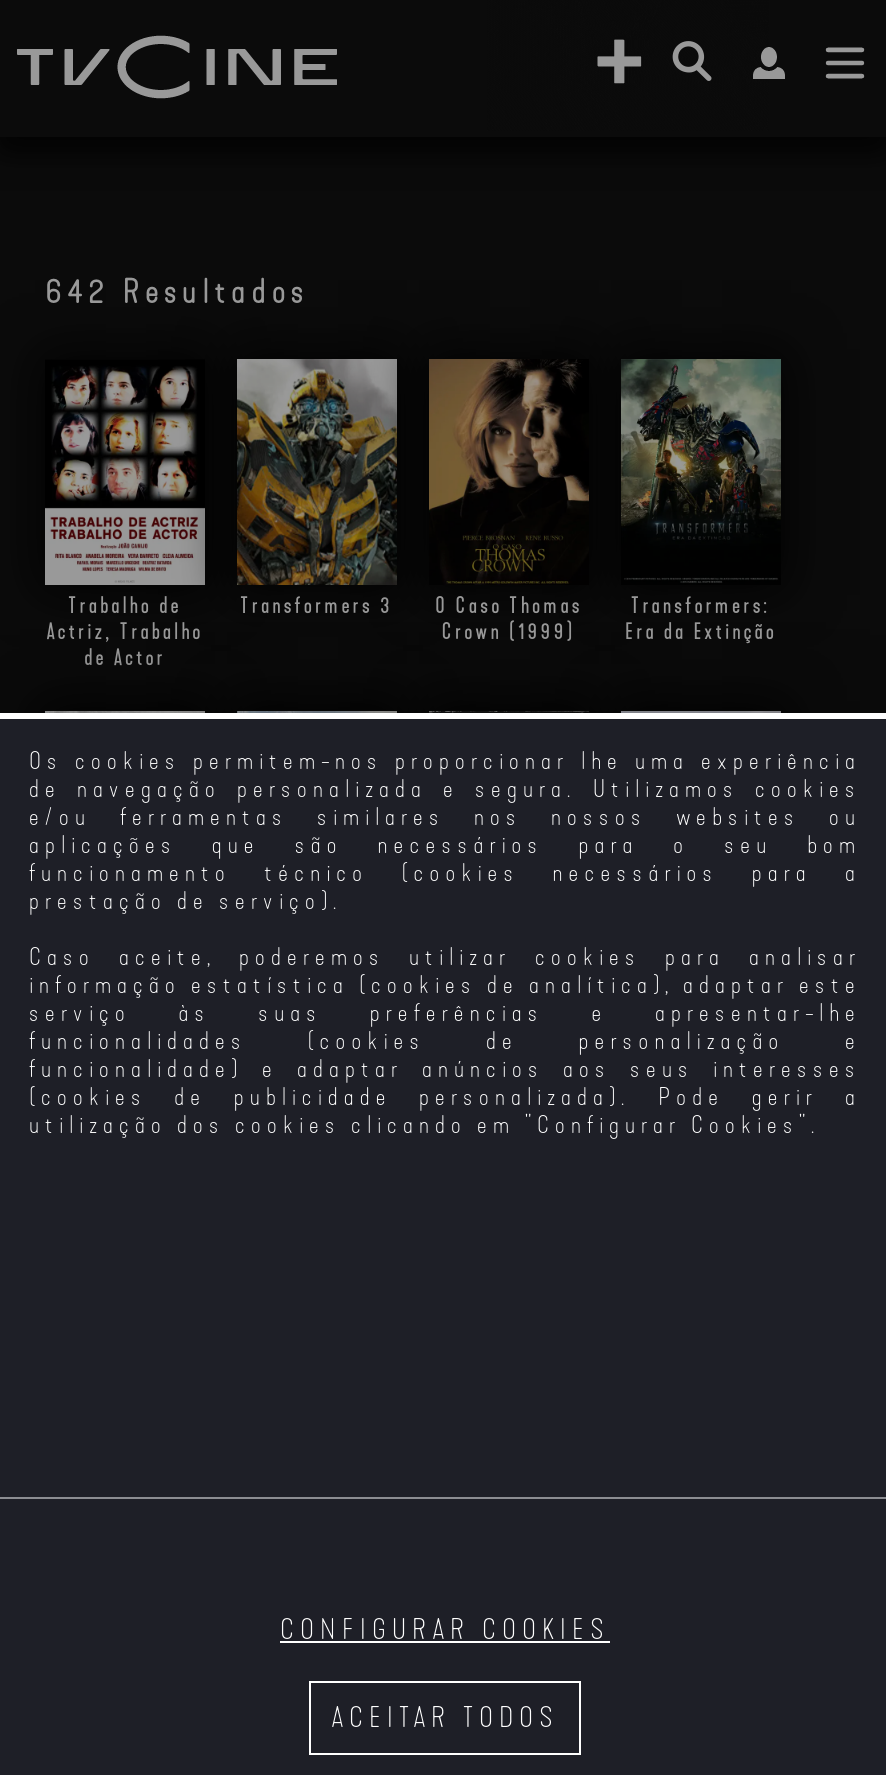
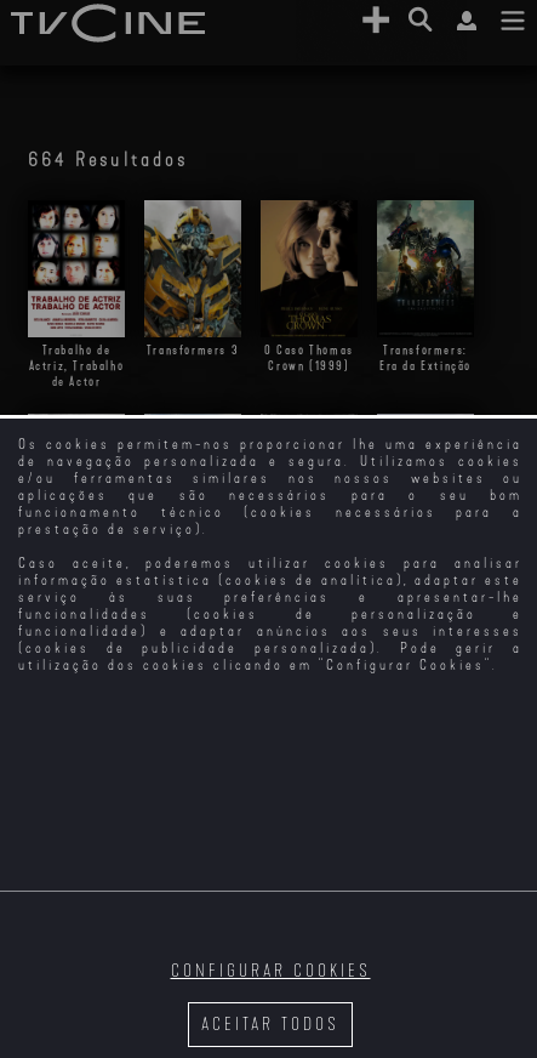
- 642 Resultados
+ 664 Resultados
